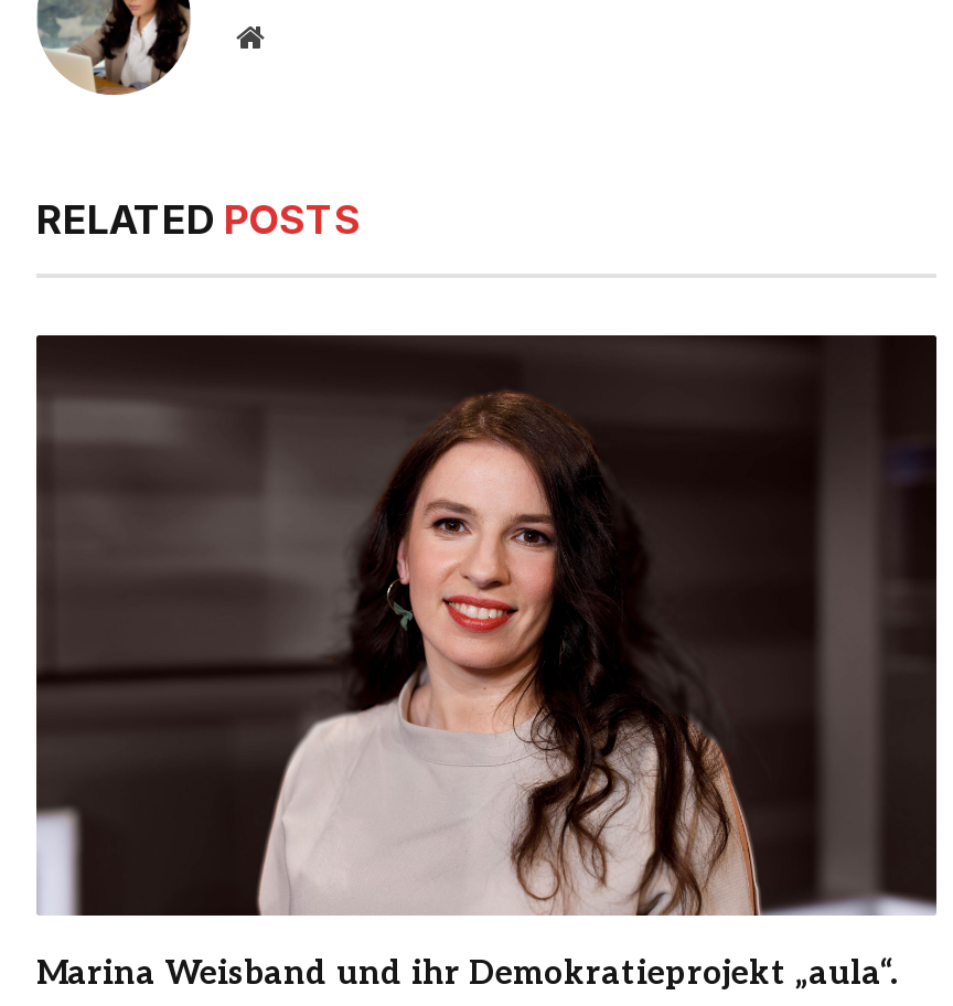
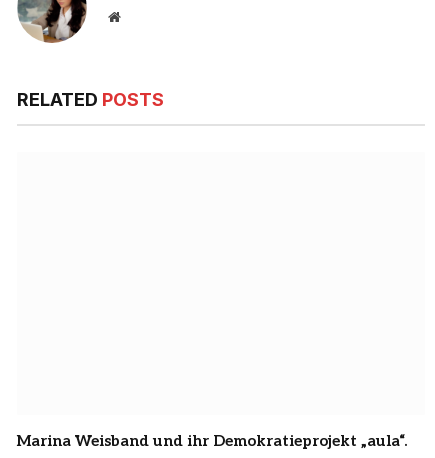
- [image]
